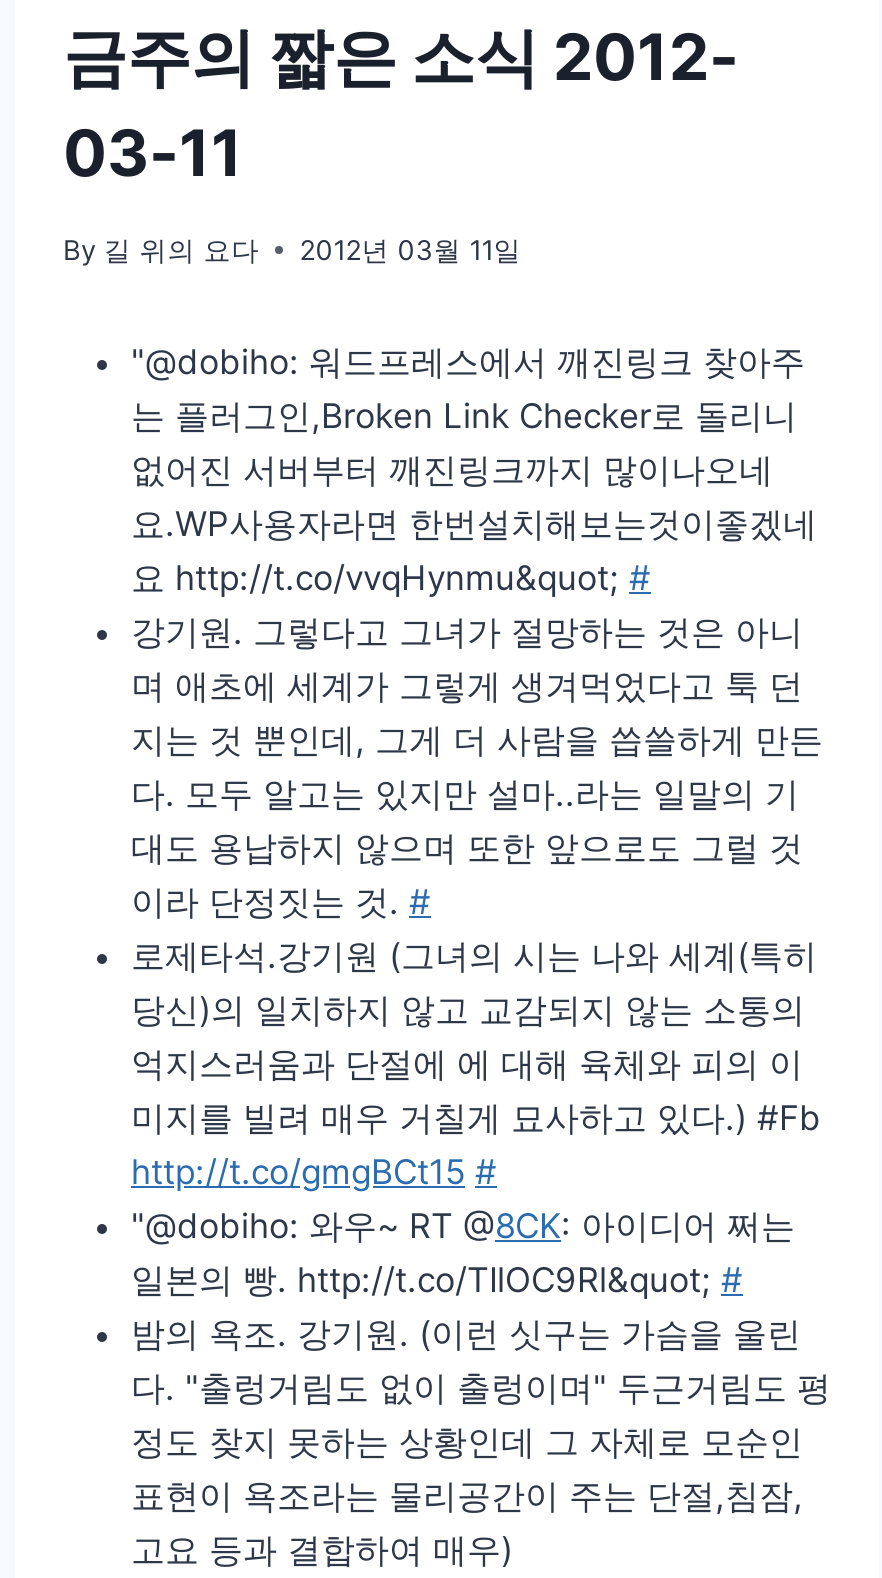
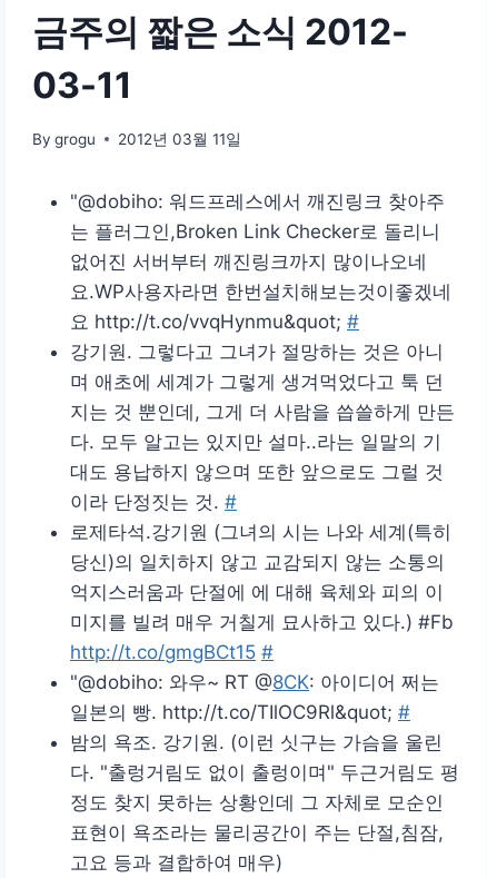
- By 길 위의 요다
+ By grogu
